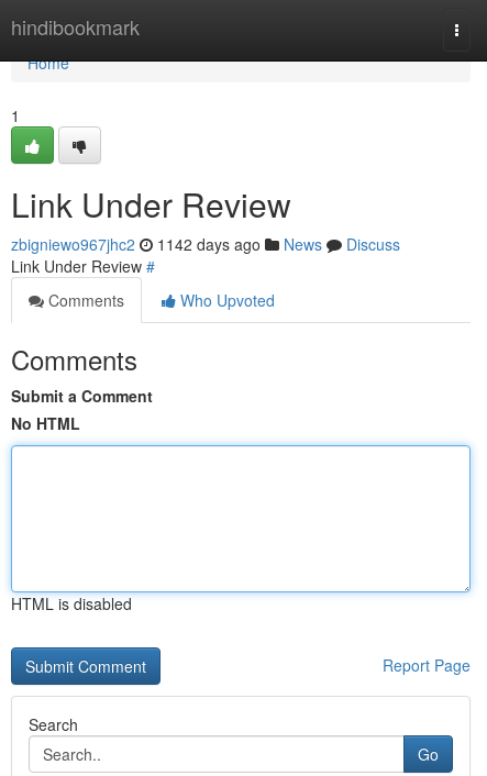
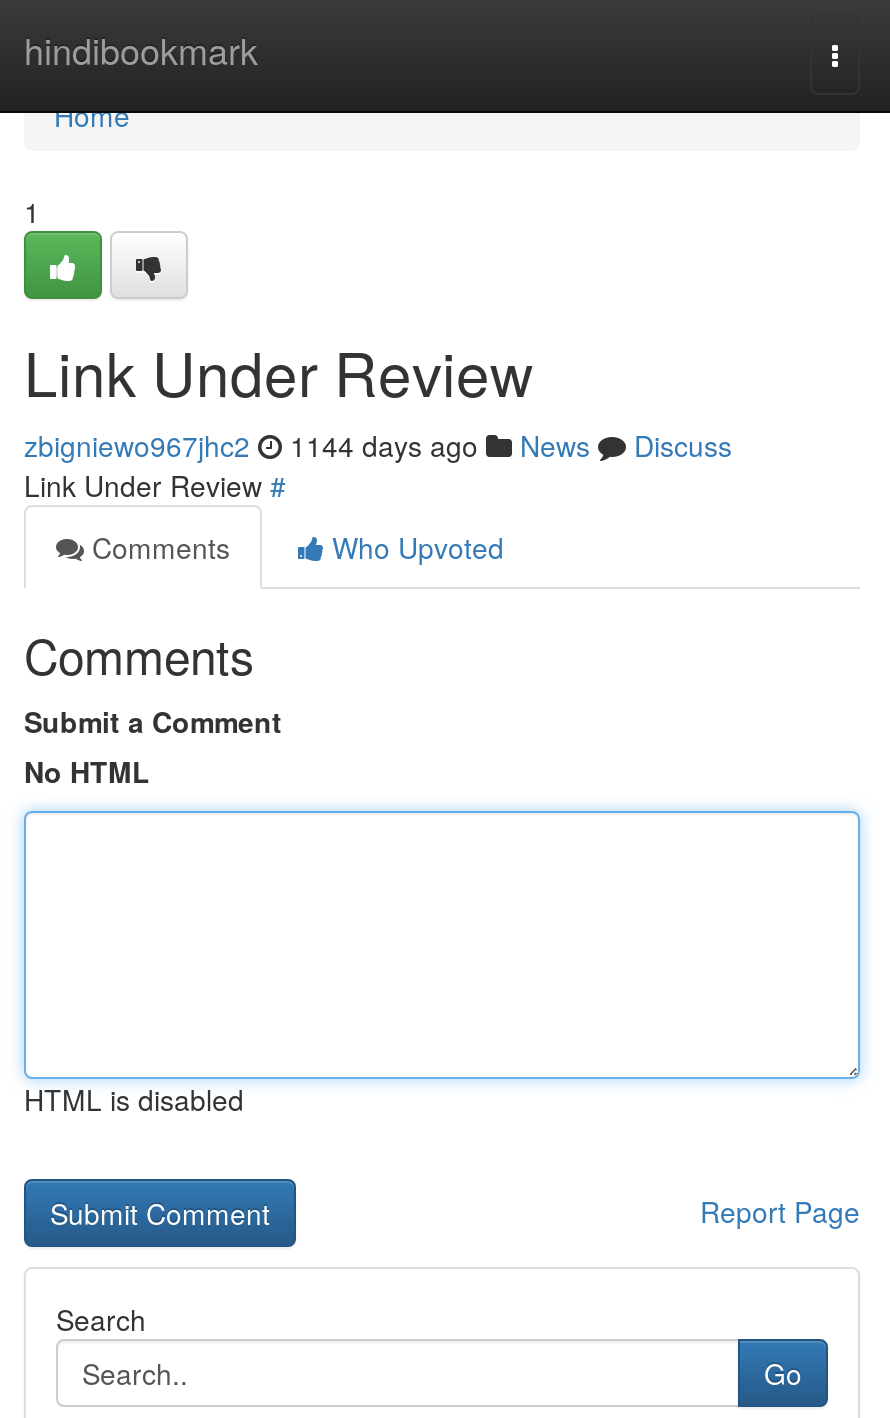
- zbigniewo967jhc2 1142 days ago News Discuss
+ zbigniewo967jhc2 1144 days ago News Discuss
